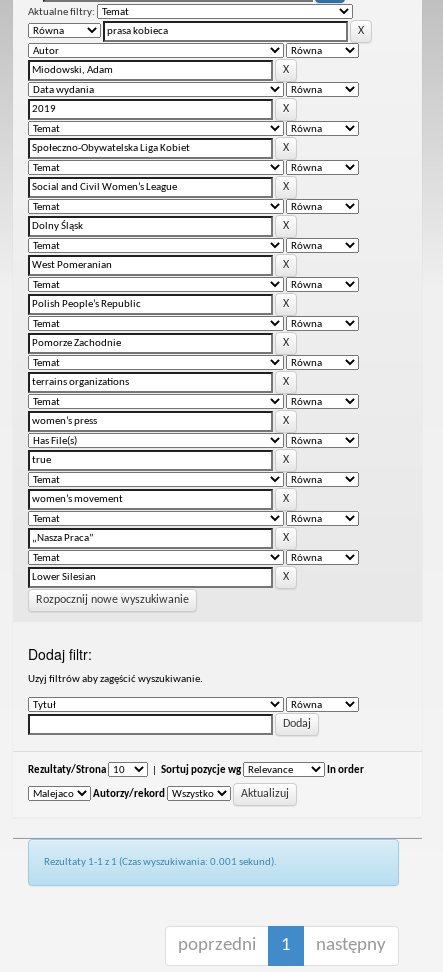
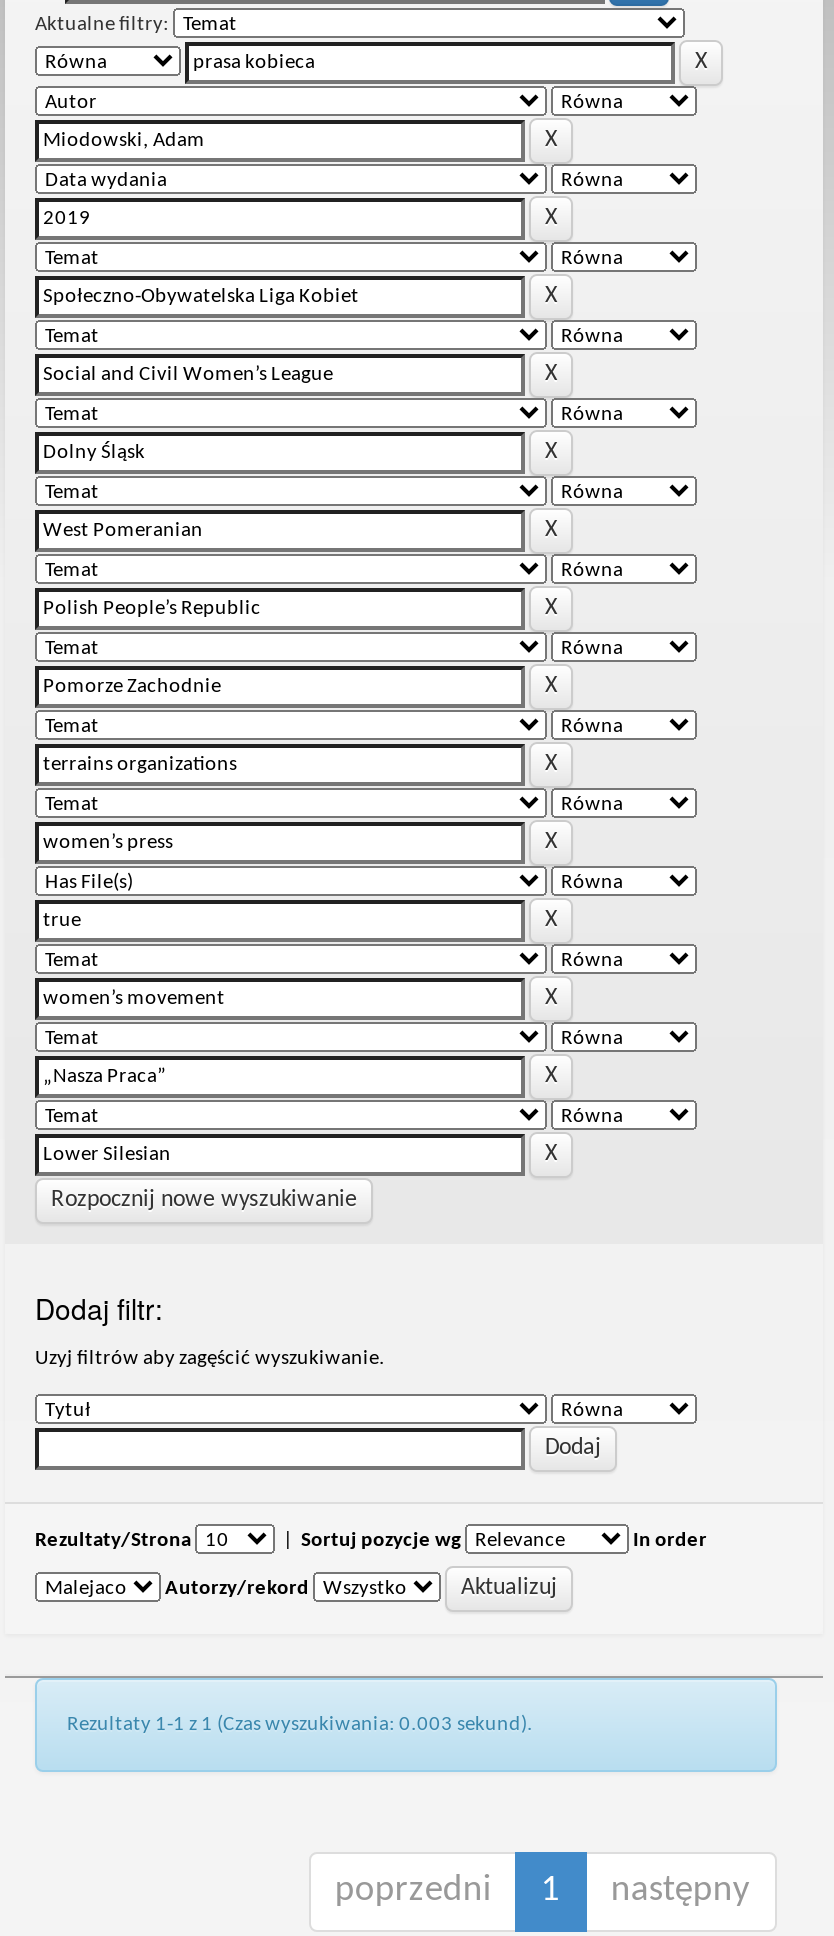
- Rezultaty 1-1 z 1 (Czas wyszukiwania: 0.001 sekund).
+ Rezultaty 1-1 z 1 (Czas wyszukiwania: 0.003 sekund).
